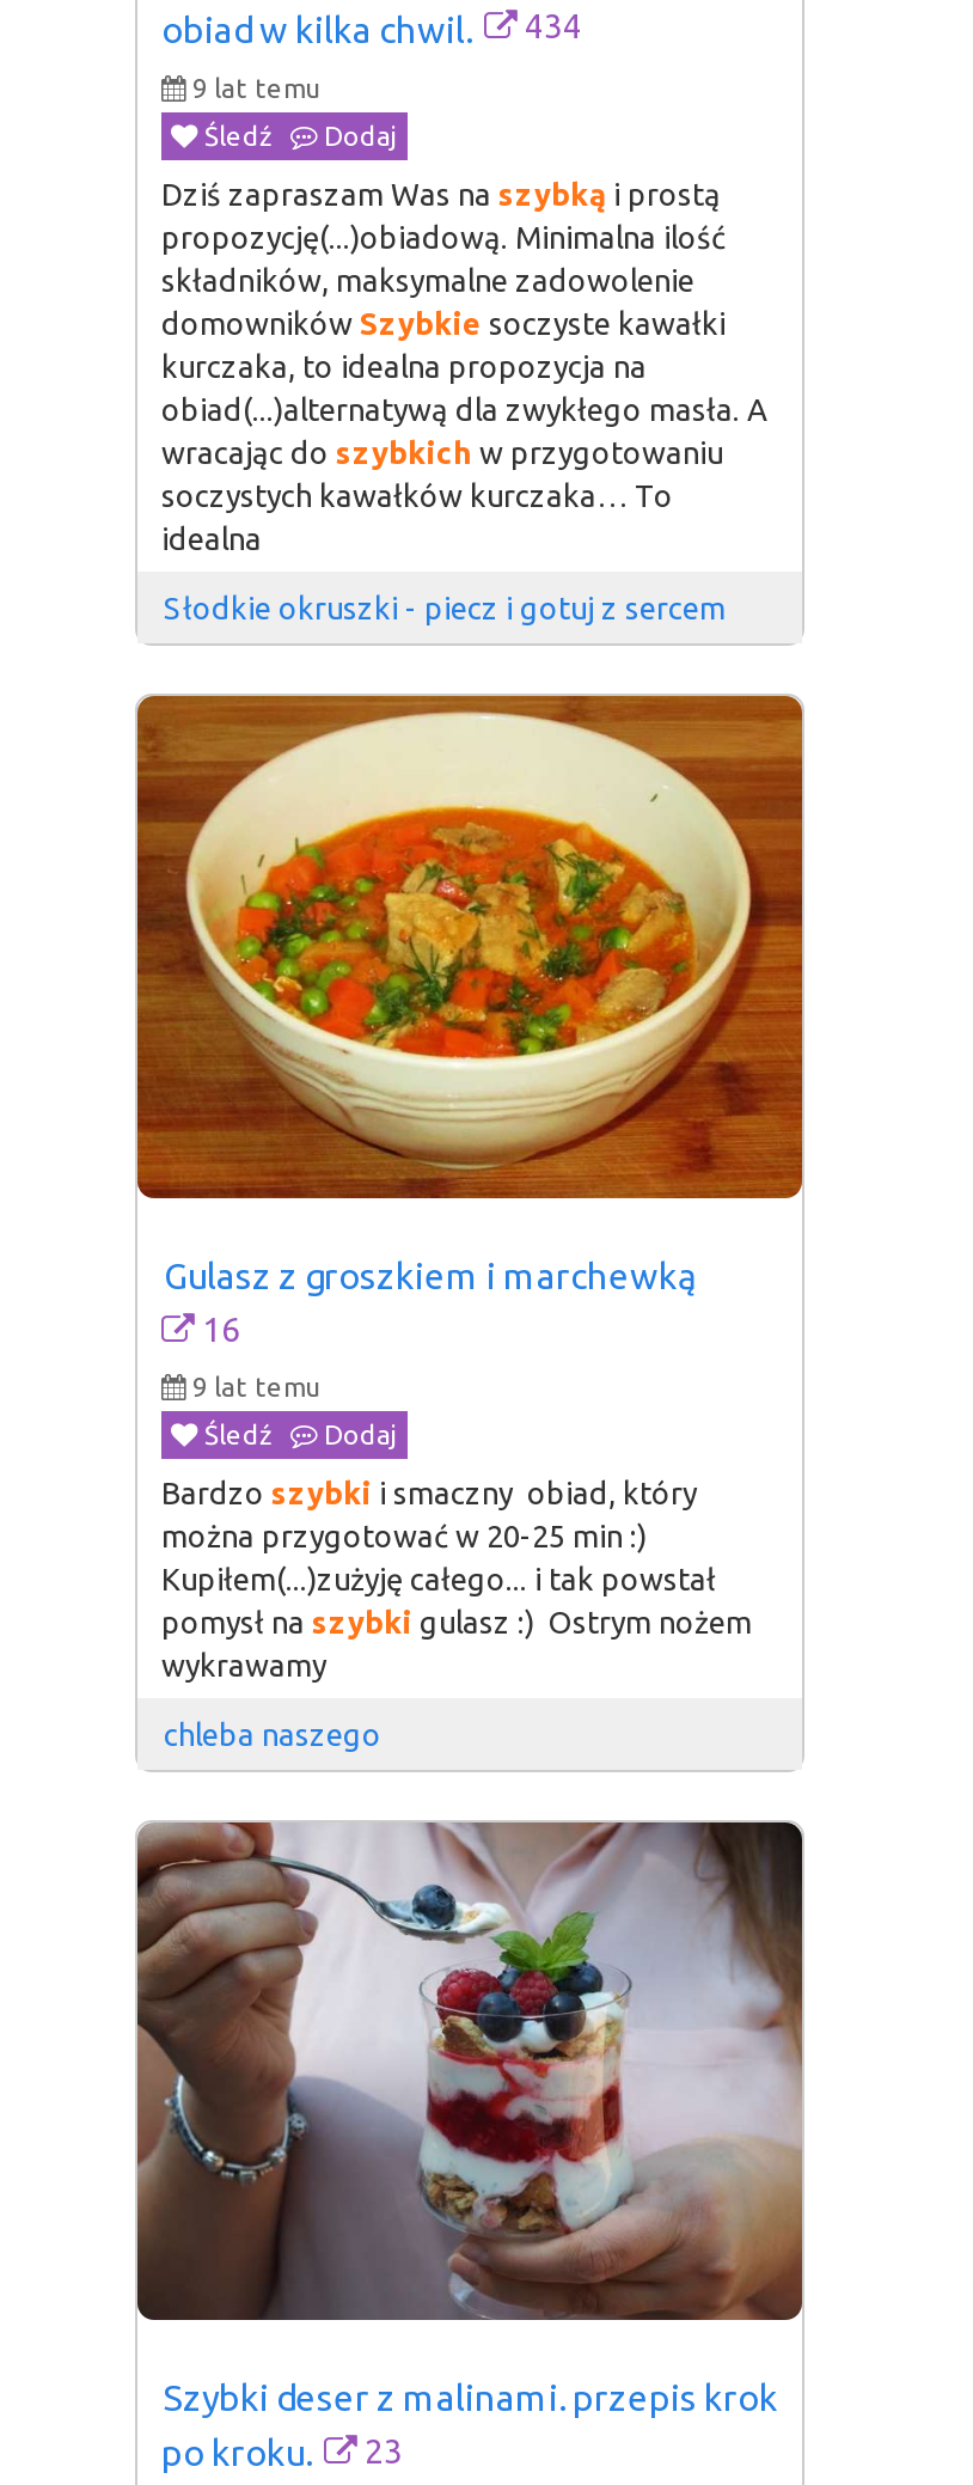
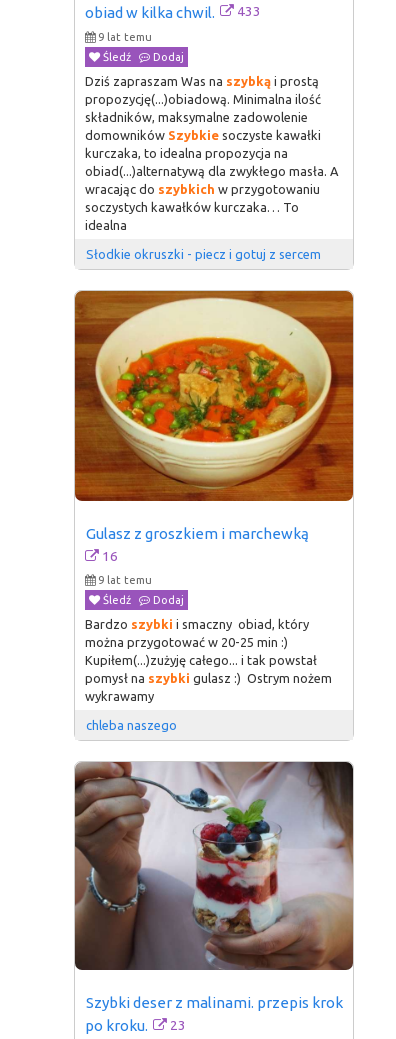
- obiad w kilka chwil. 434
+ obiad w kilka chwil. 433
